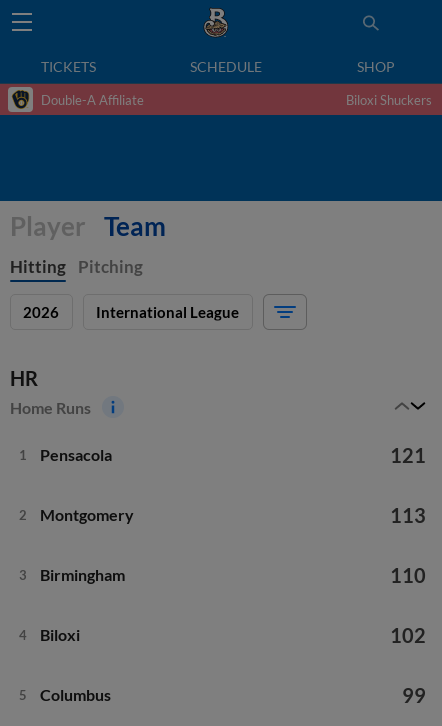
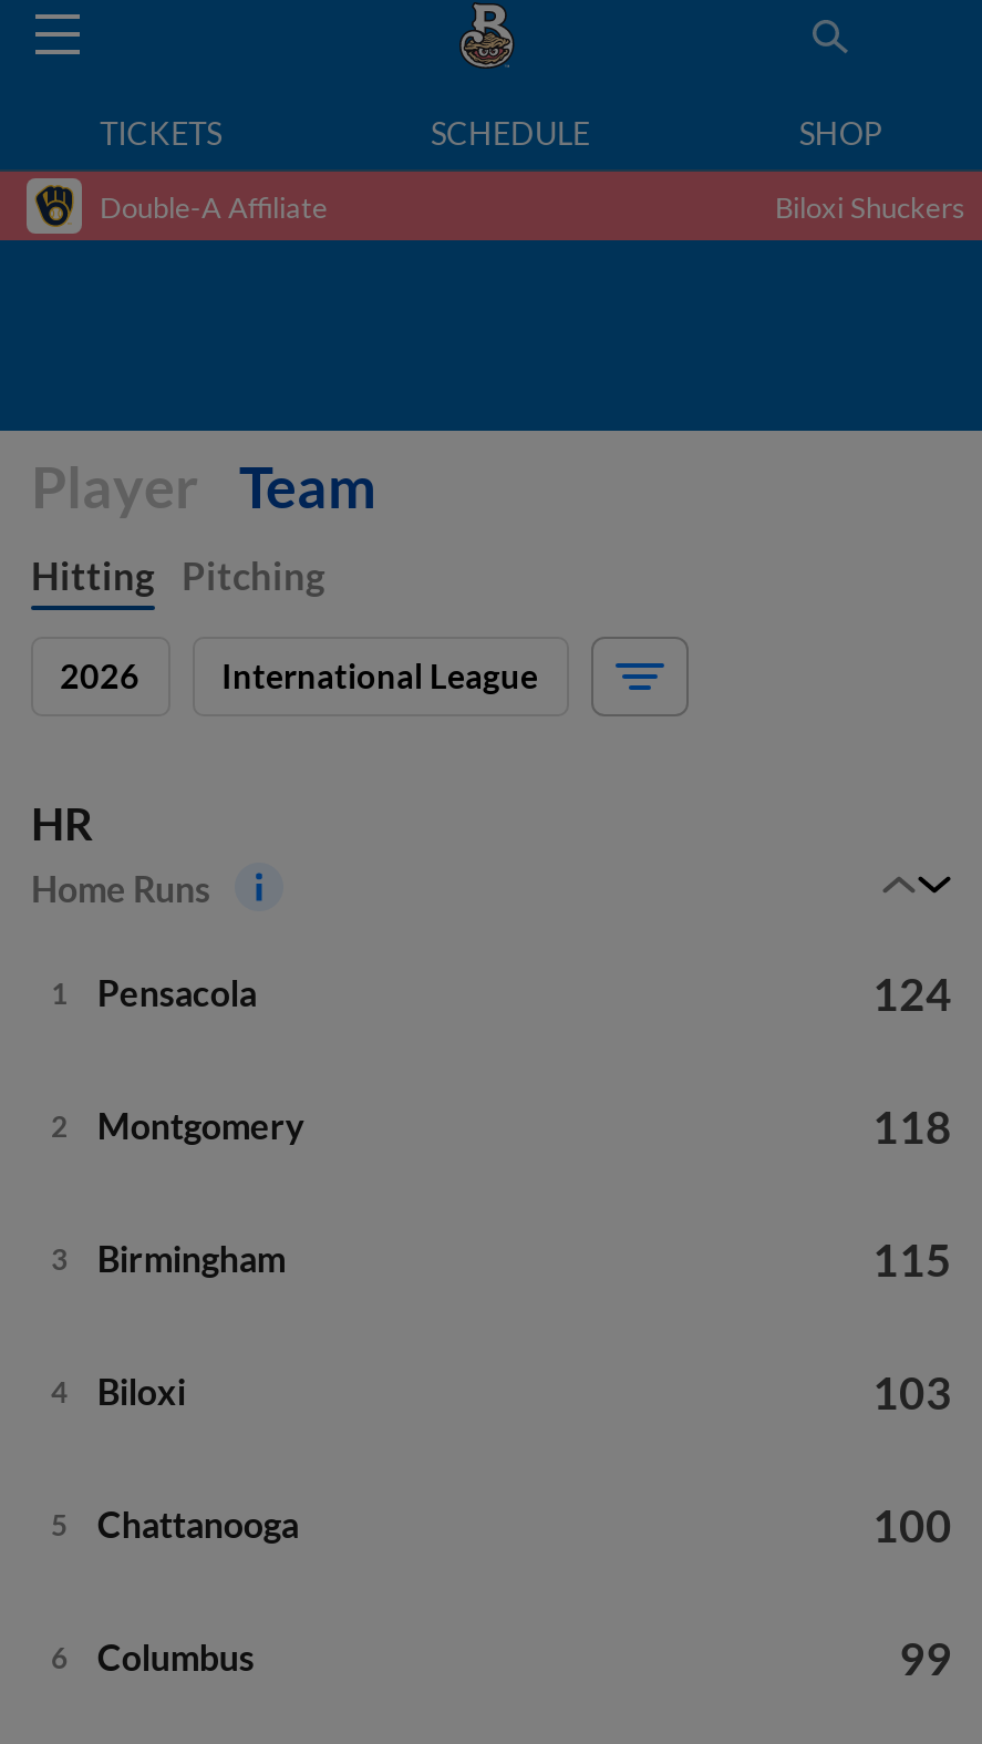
- 121
+ 124

- 113
+ 118

- 110
+ 115

- 102
+ 103

+ Chattanooga
+ 100
+ 6
